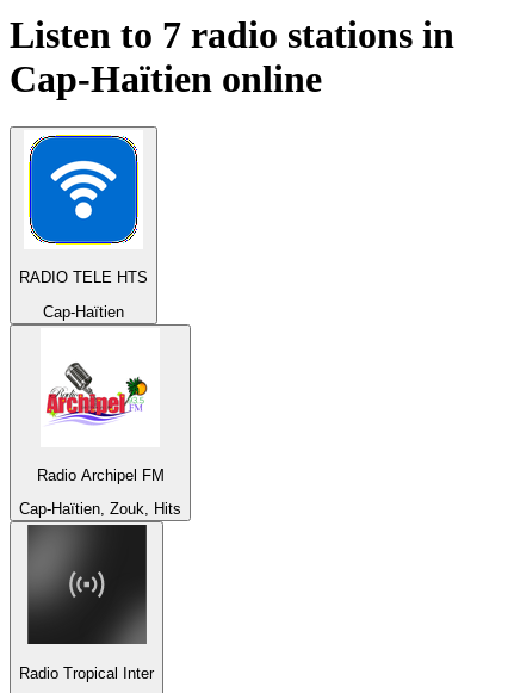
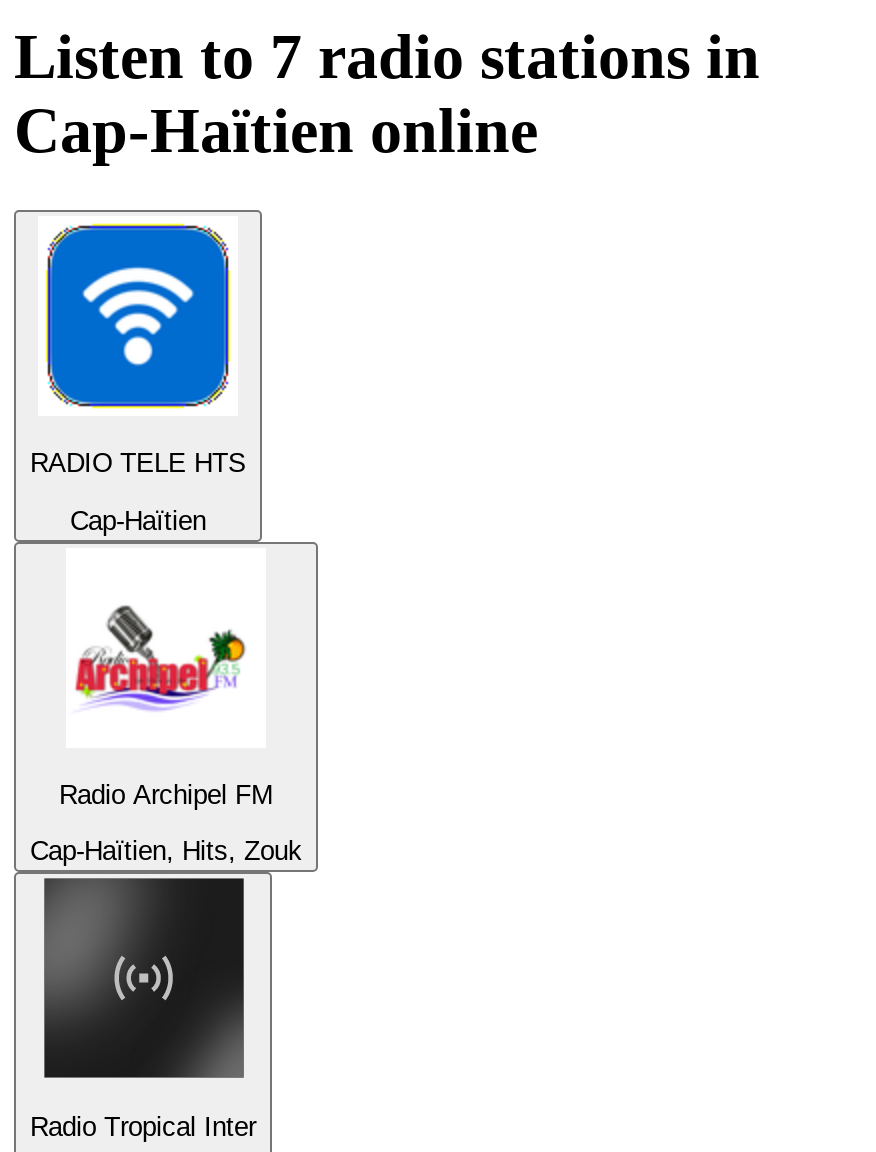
- Cap-Haïtien, Zouk, Hits
+ Cap-Haïtien, Hits, Zouk
